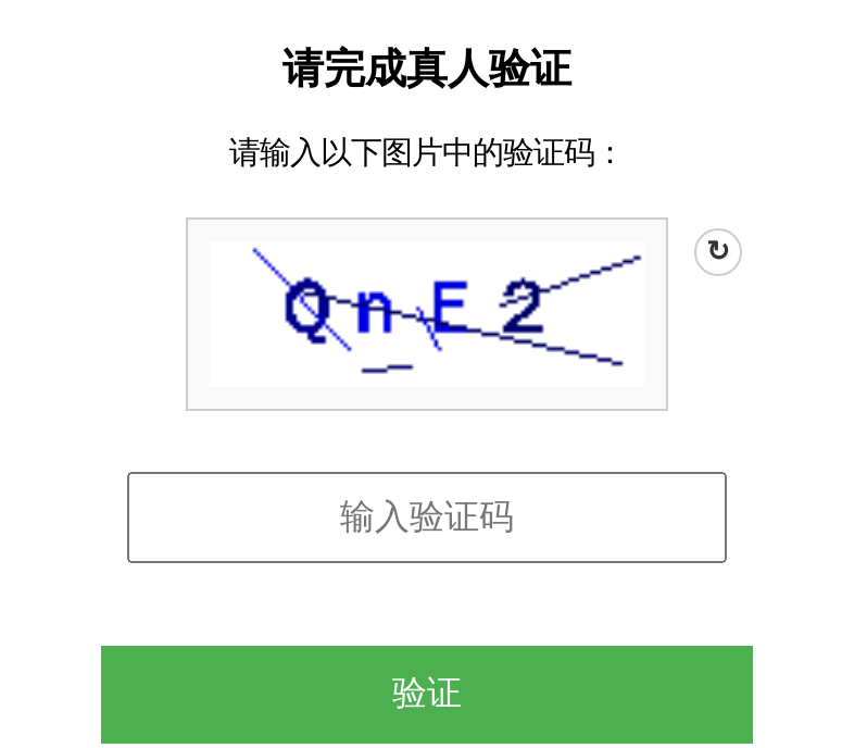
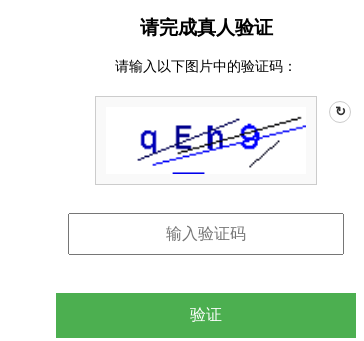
- [image]
+ [image]
